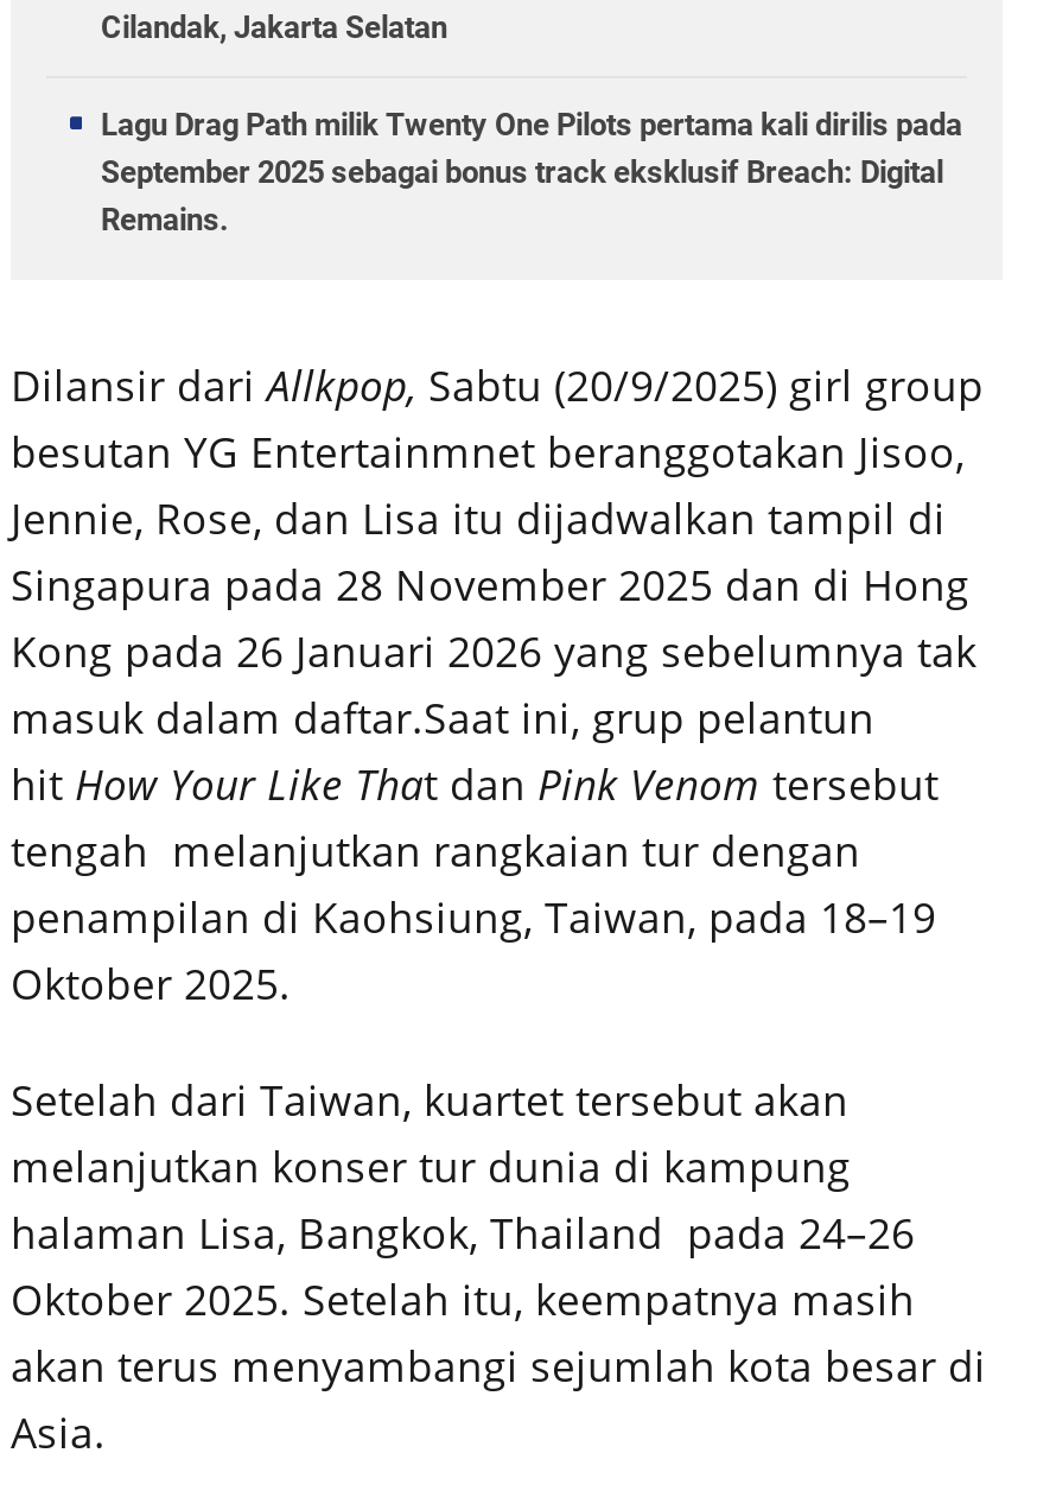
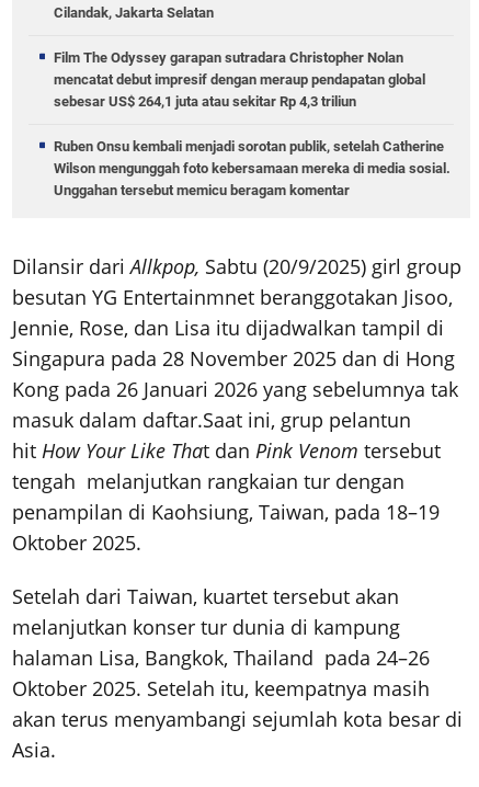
- Lagu Drag Path milik Twenty One Pilots pertama kali dirilis pada
- September 2025 sebagai bonus track eksklusif Breach: Digital
- Remains.
+ Film The Odyssey garapan sutradara Christopher Nolan
+ mencatat debut impresif dengan meraup pendapatan global
+ sebesar US$ 264,1 juta atau sekitar Rp 4,3 triliun
+ Ruben Onsu kembali menjadi sorotan publik, setelah Catherine
+ Wilson mengunggah foto kebersamaan mereka di media sosial.
+ Unggahan tersebut memicu beragam komentar
